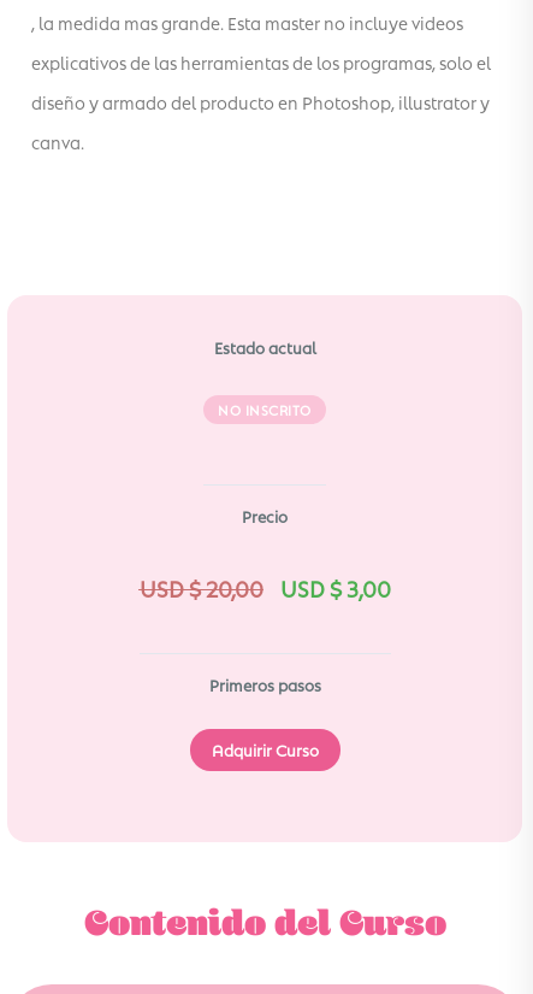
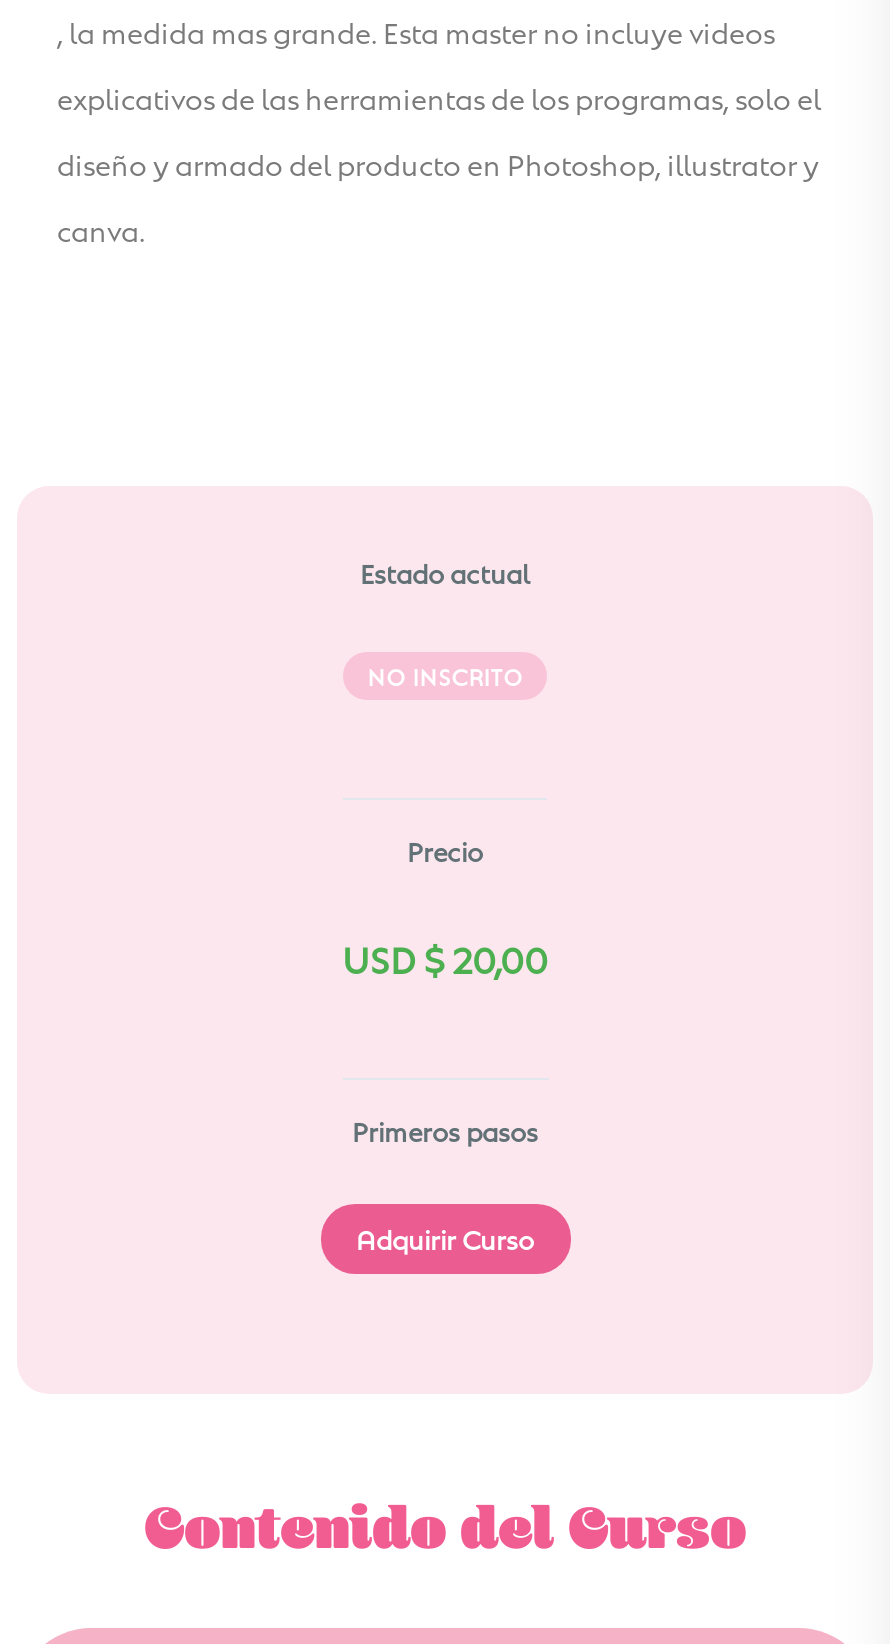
- USD $20,00 USD $3,00
+ USD $20,00
